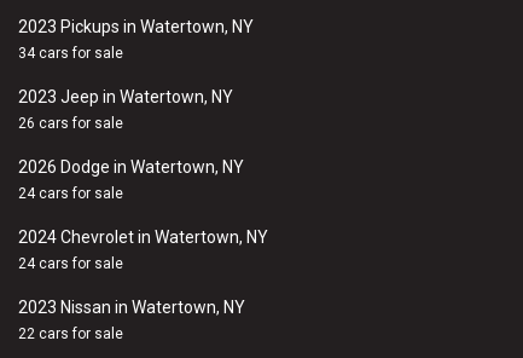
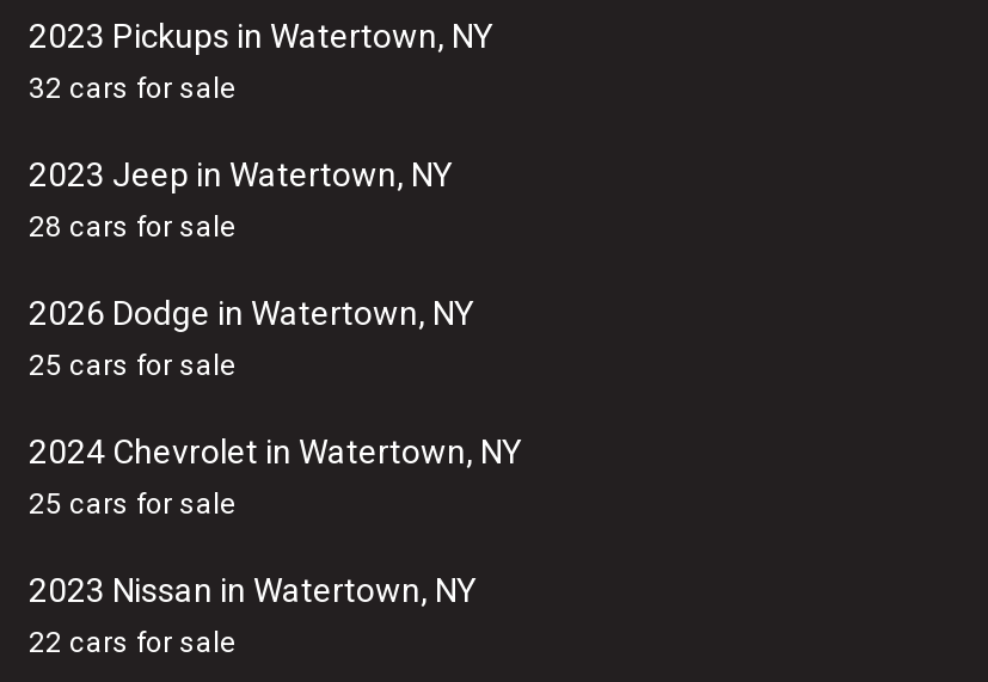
- 34 cars for sale
+ 32 cars for sale

- 26 cars for sale
+ 28 cars for sale

- 24 cars for sale
+ 25 cars for sale

- 24 cars for sale
+ 25 cars for sale
